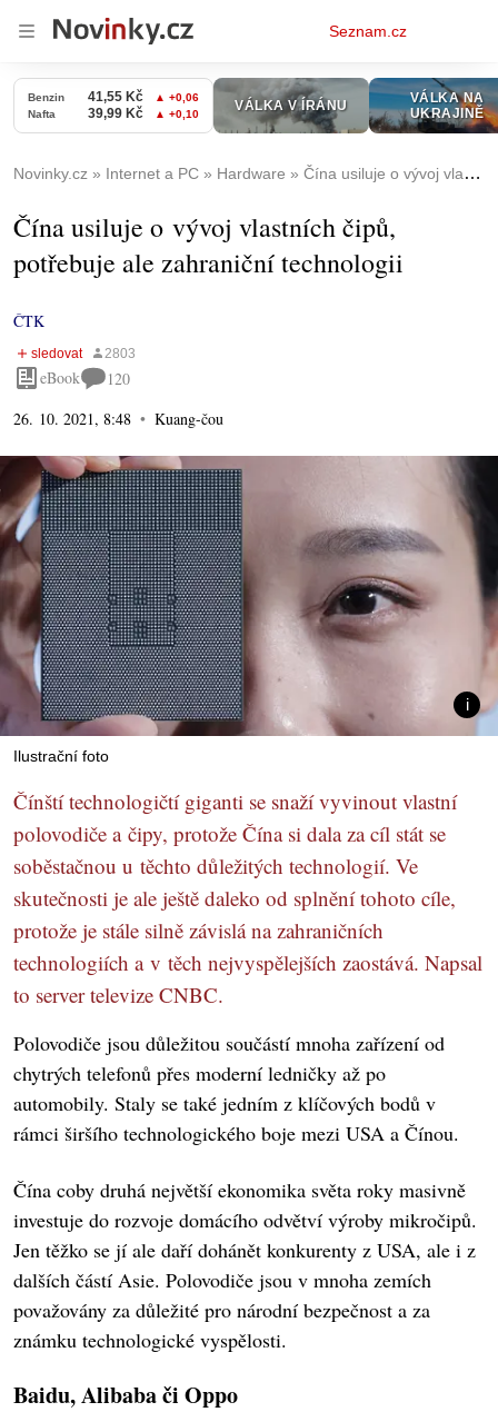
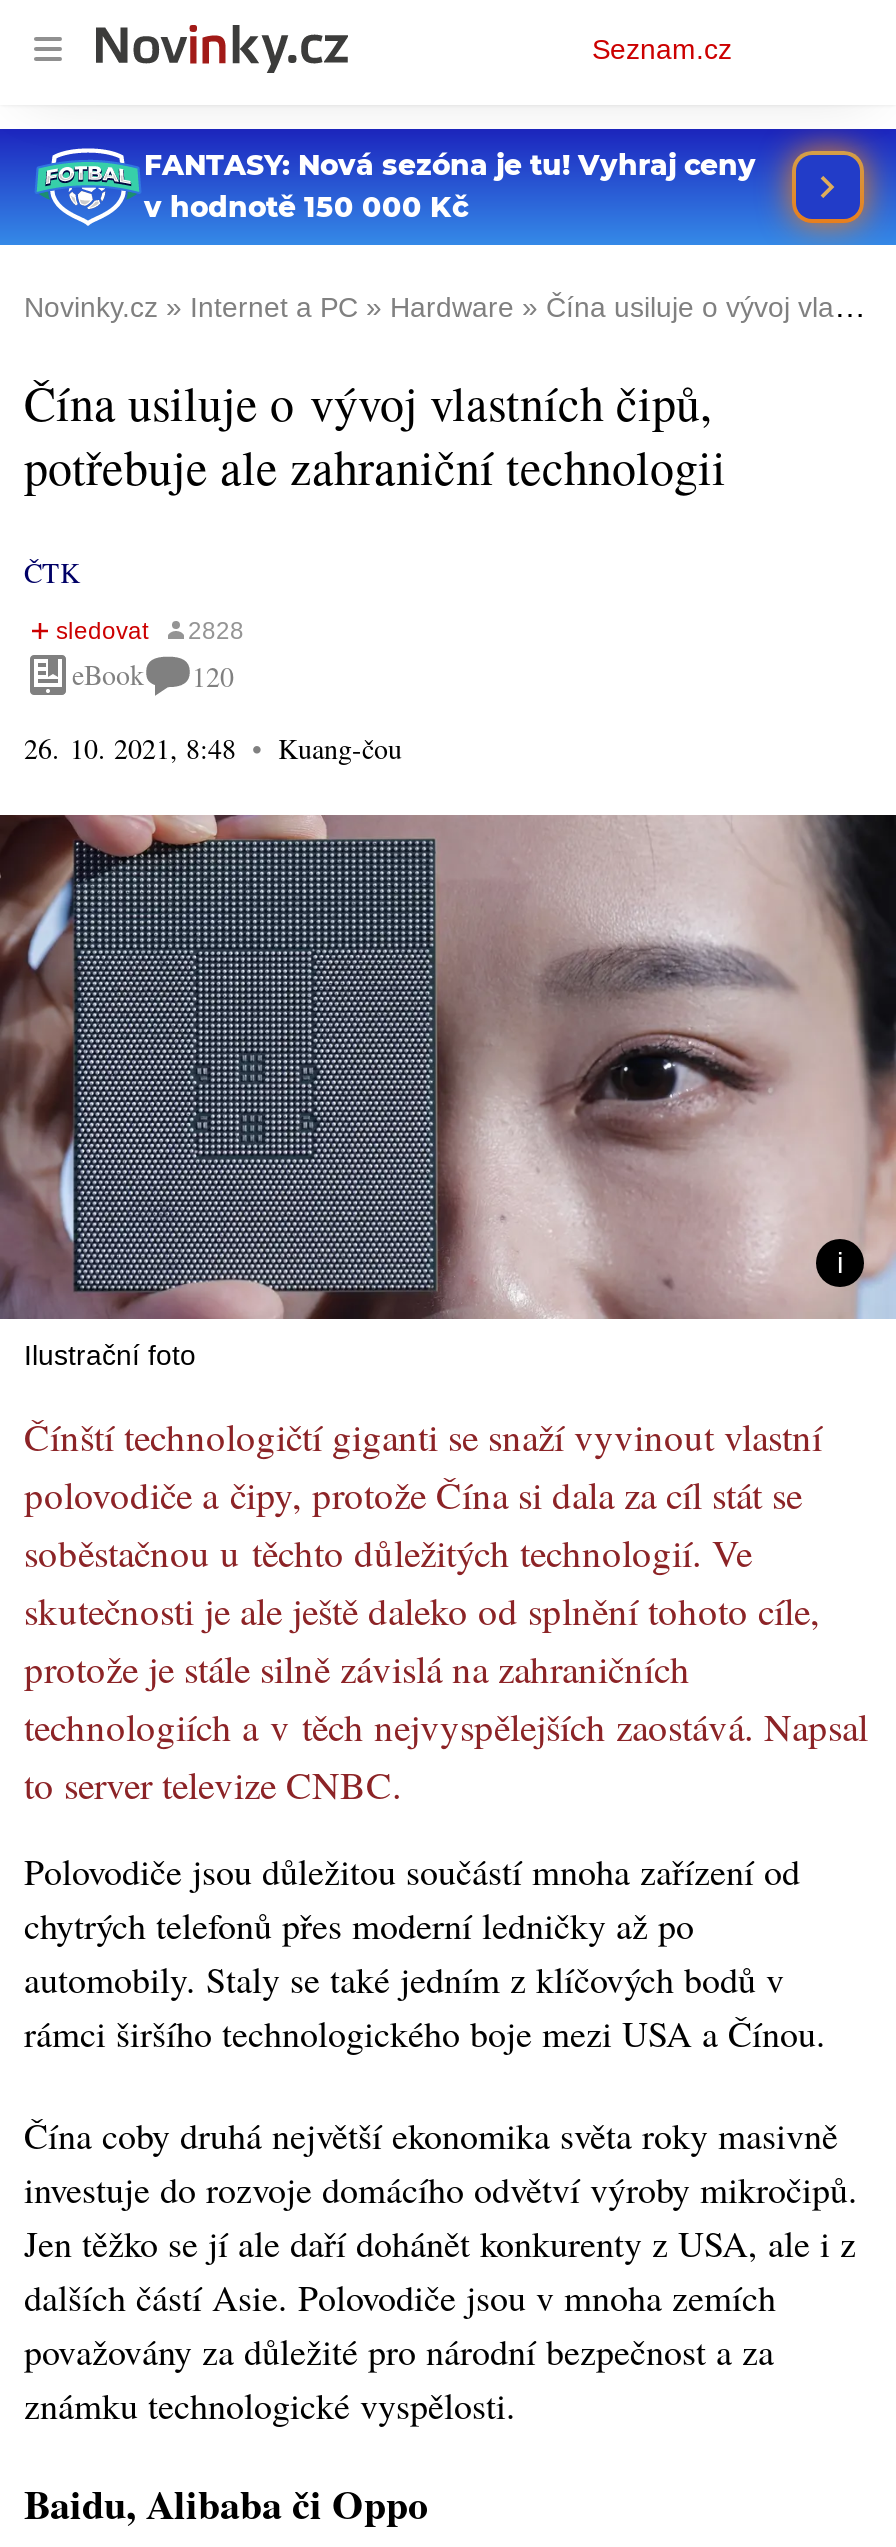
- [image]
+ [image]
